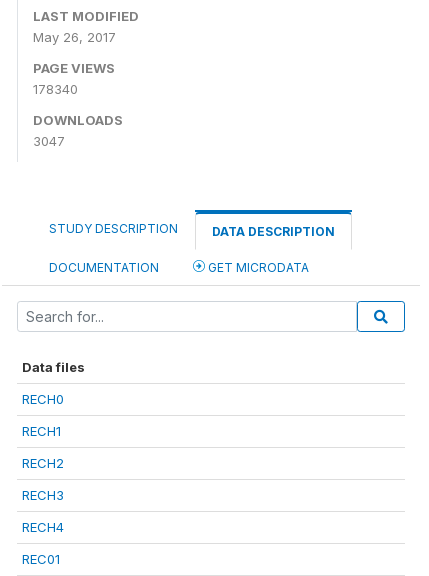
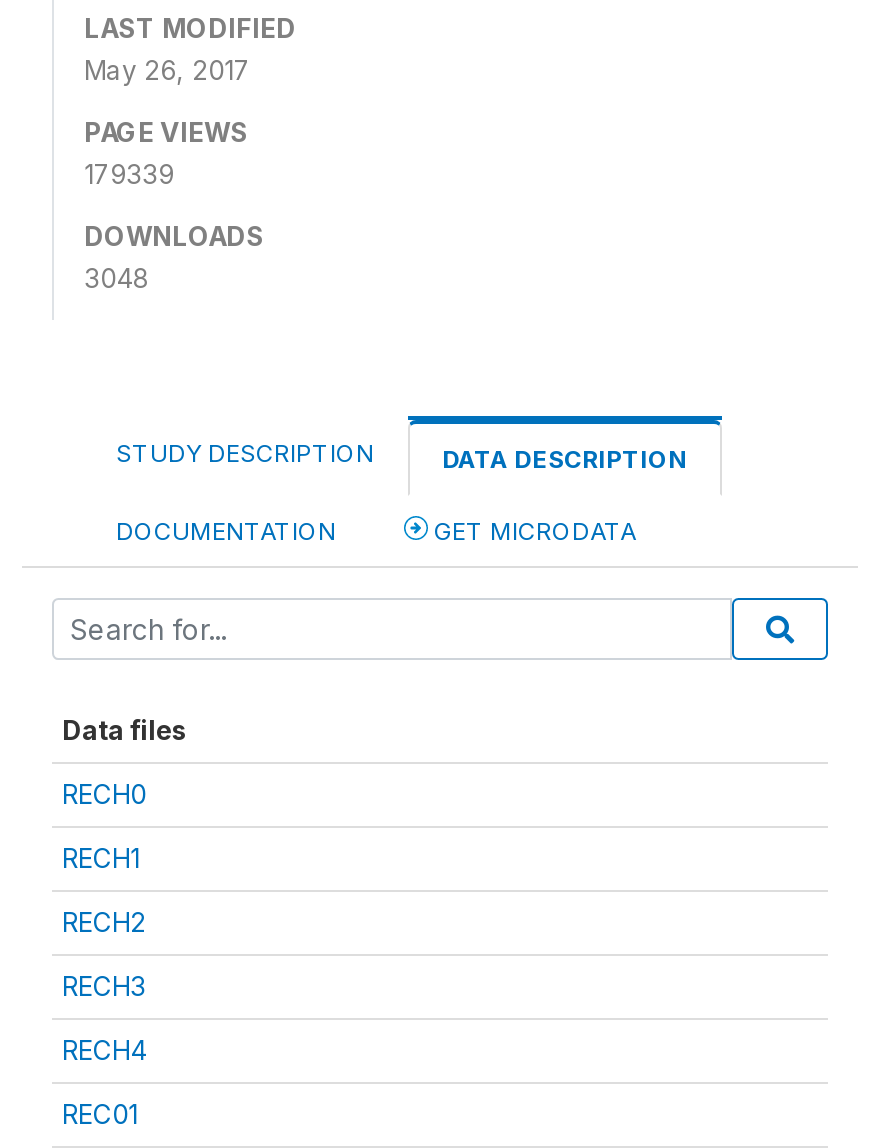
- 178340
+ 179339

- 3047
+ 3048
